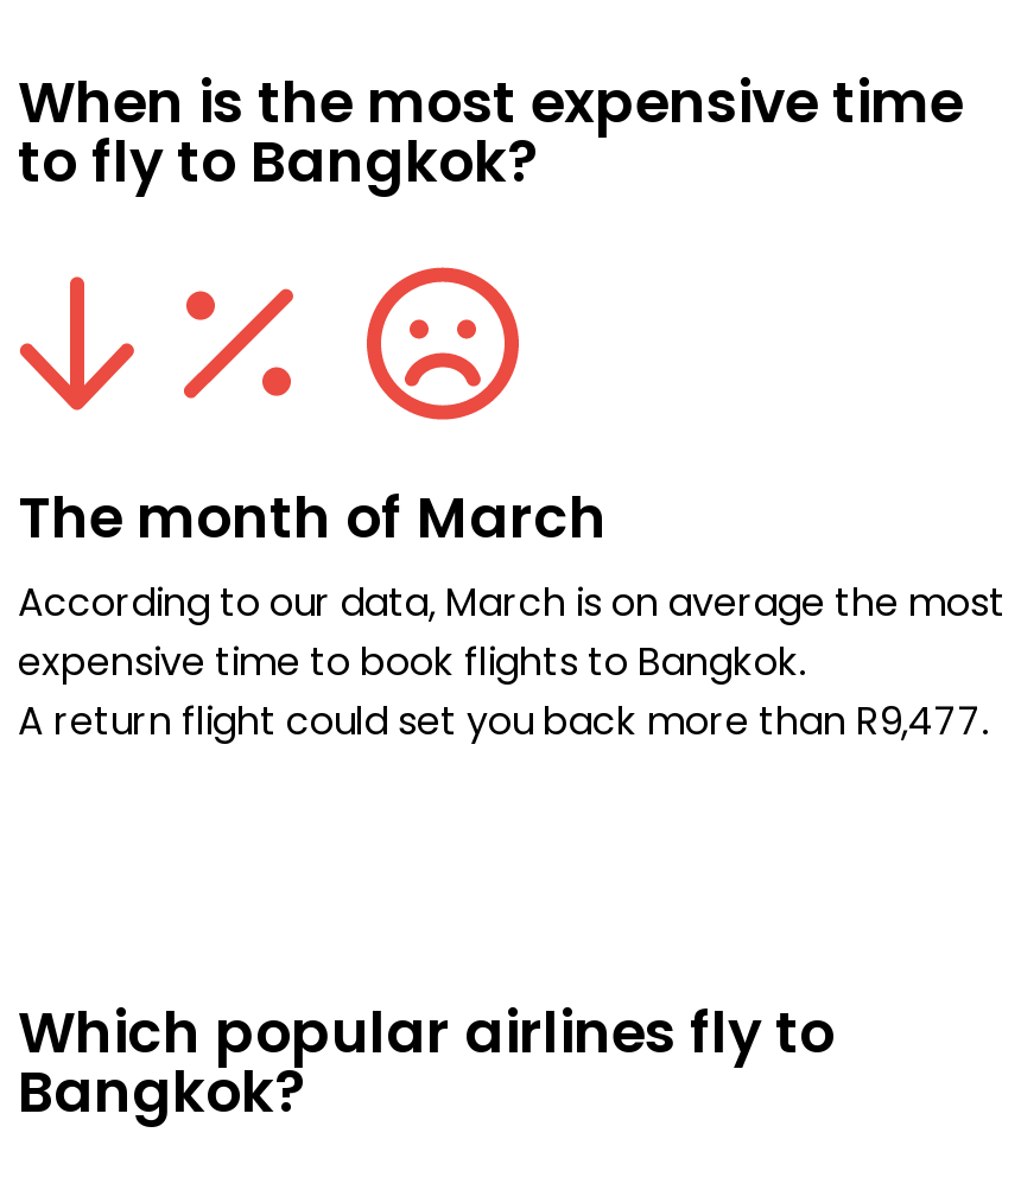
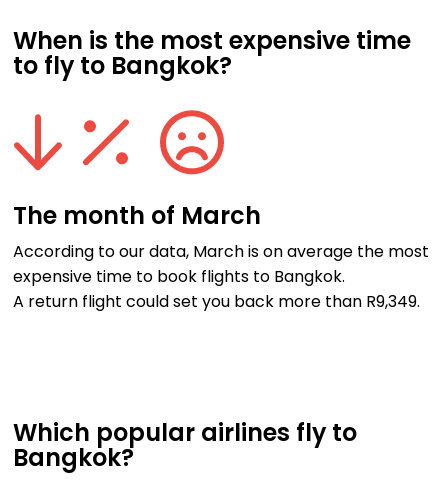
- A return flight could set you back more than R9,477.
+ A return flight could set you back more than R9,349.
